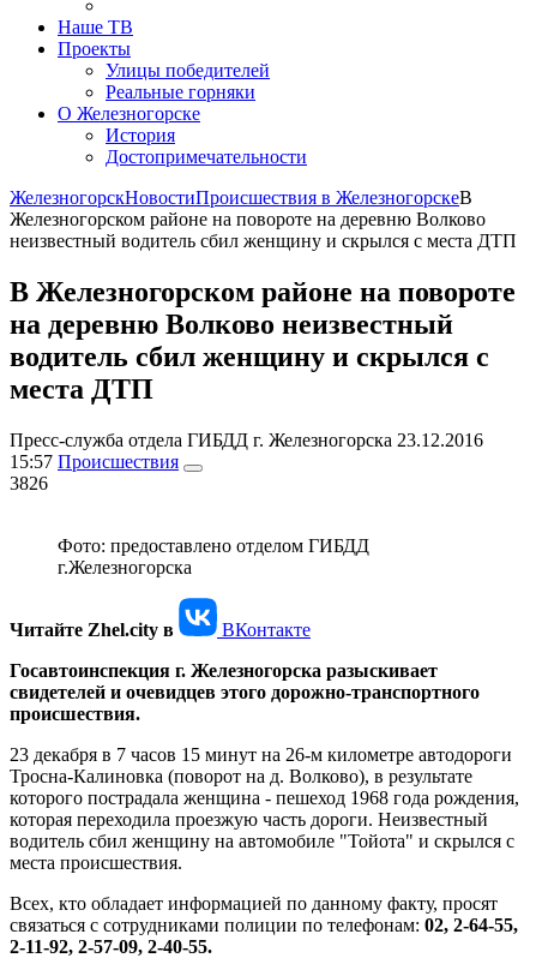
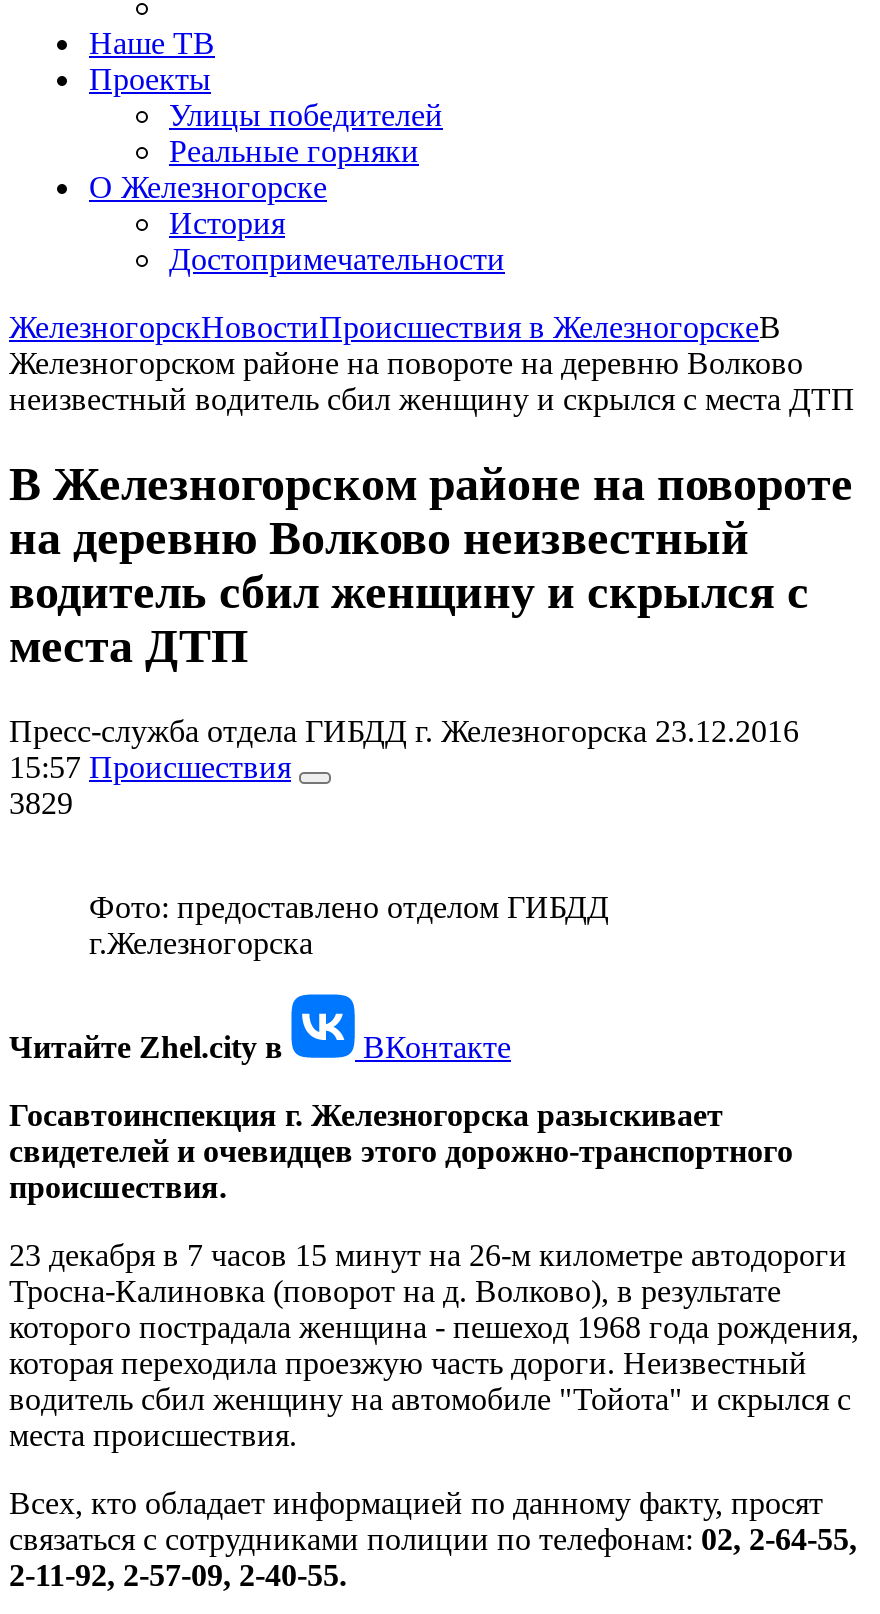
- 3826
+ 3829
